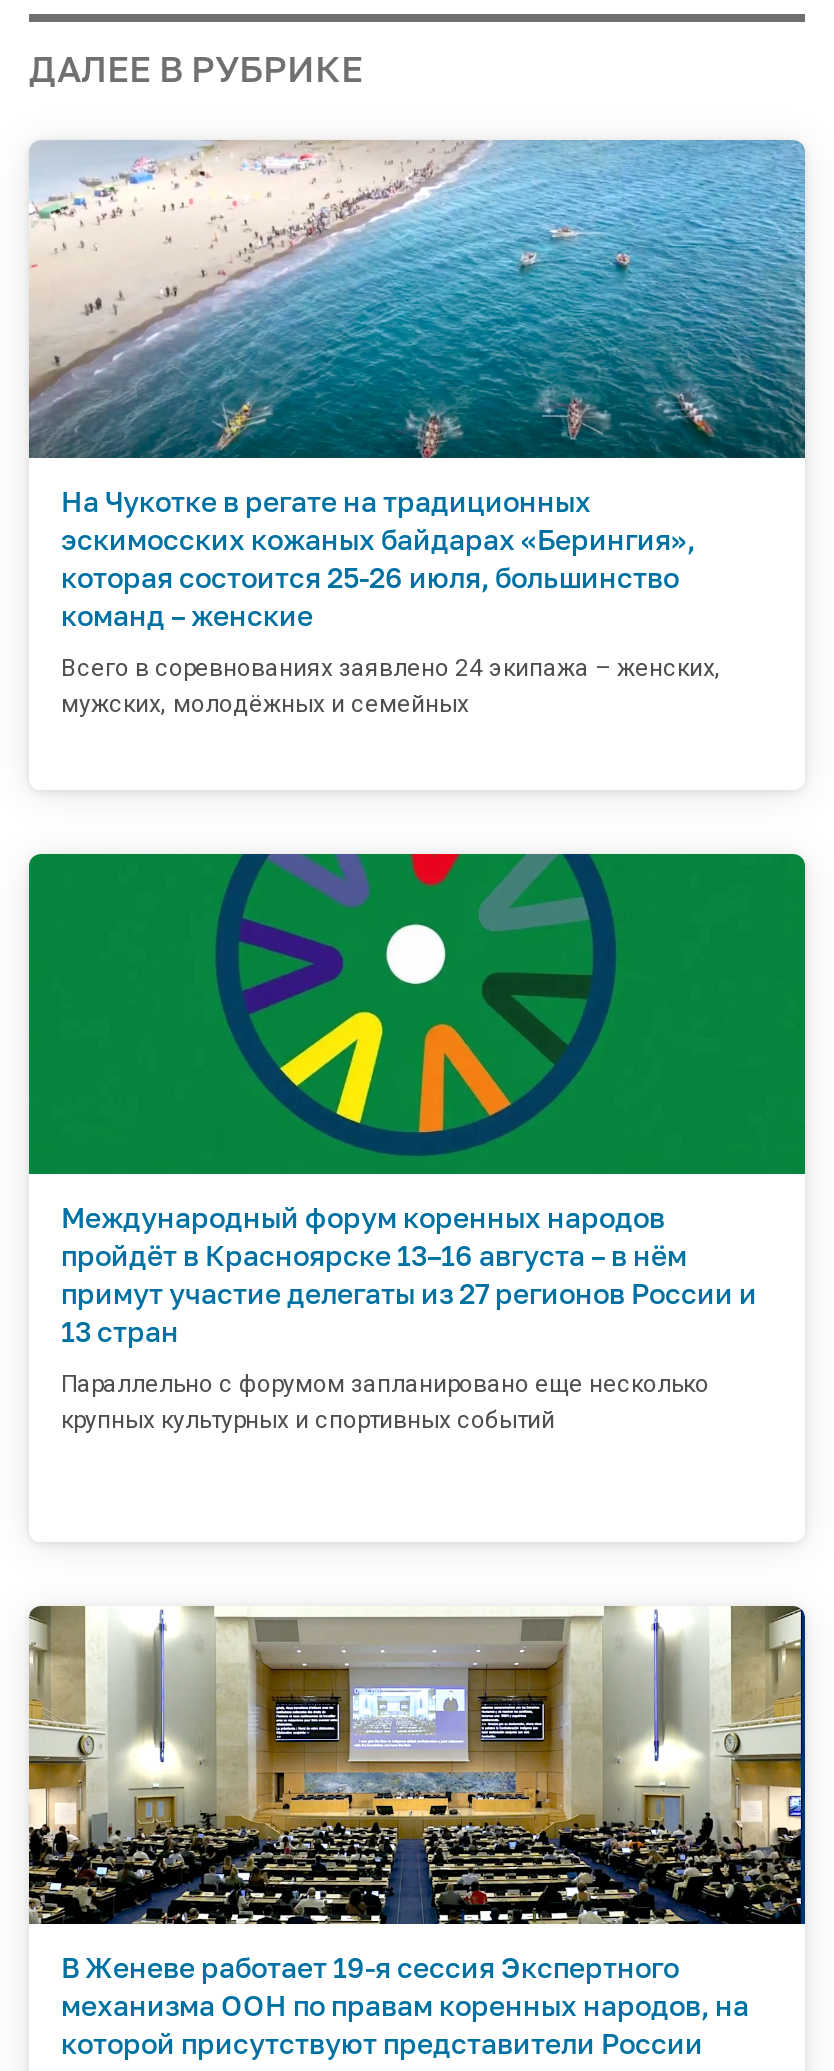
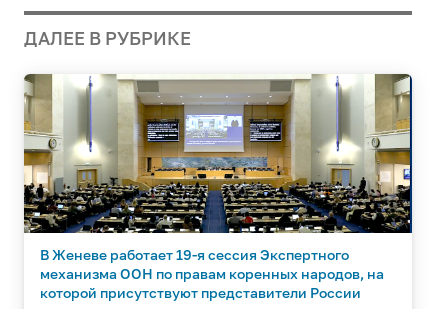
- [image]
- На Чукотке в регате на традиционных
- эскимосских кожаных байдарах «Берингия»,
- которая состоится 25-26 июля, большинство
- команд – женские
- Всего в соревнованиях заявлено 24 экипажа – женских,
- мужских, молодёжных и семейных

- [image]
- Международный форум коренных народов
- пройдёт в Красноярске 13–16 августа – в нём
- примут участие делегаты из 27 регионов России и
- 13 стран
- Параллельно с форумом запланировано еще несколько
- крупных культурных и спортивных событий
